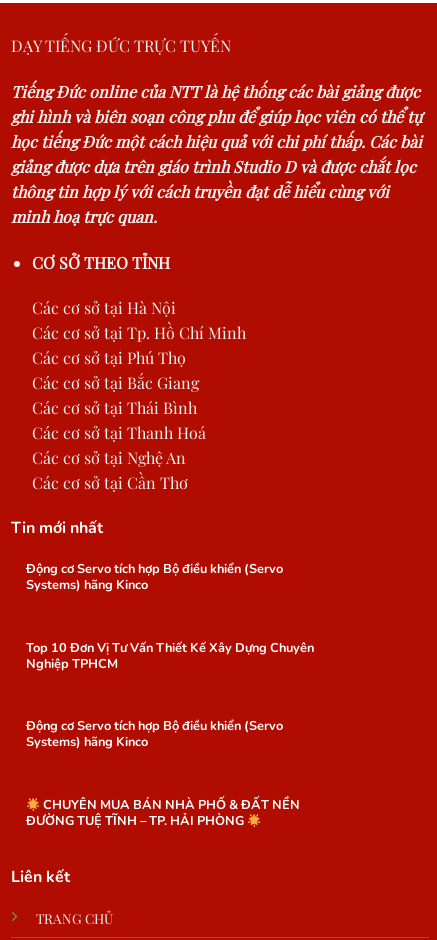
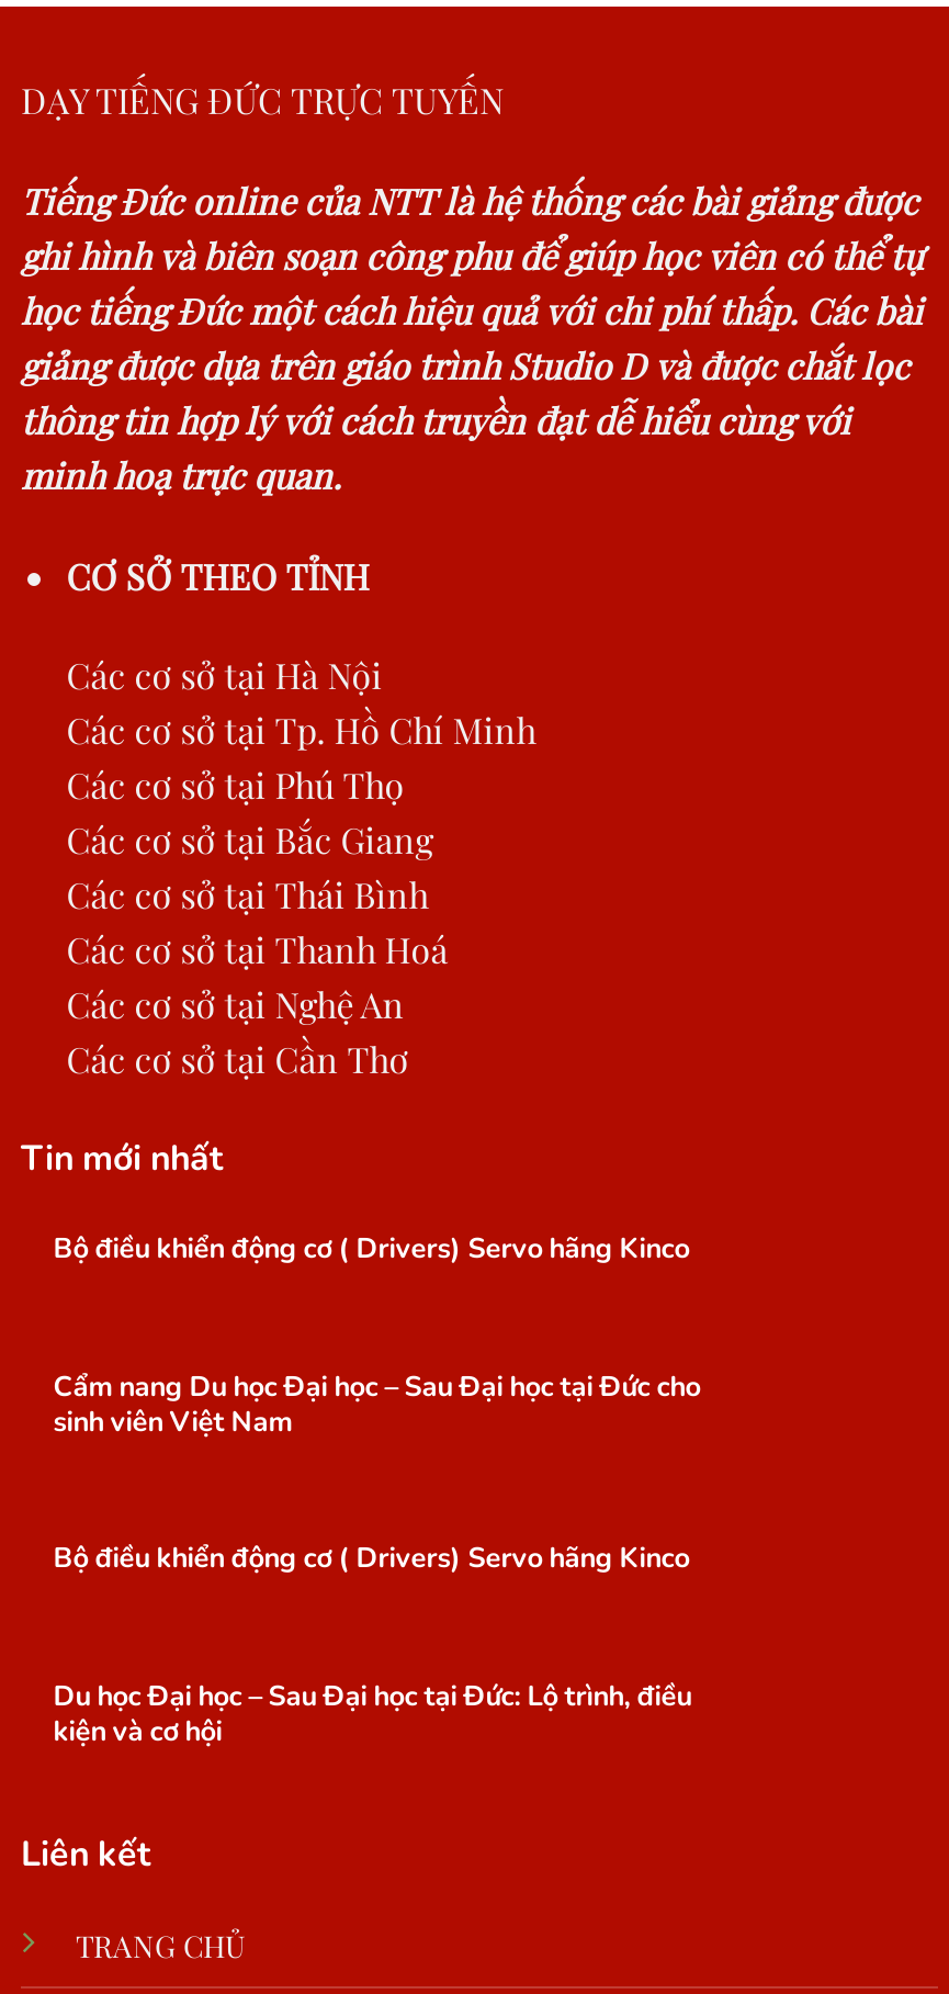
- Động cơ Servo tích hợp Bộ điều khiển (Servo
- Systems) hãng Kinco
+ Bộ điều khiển động cơ ( Drivers) Servo hãng Kinco

- Top 10 Đơn Vị Tư Vấn Thiết Kế Xây Dựng Chuyên
- Nghiệp TPHCM
+ Cẩm nang Du học Đại học – Sau Đại học tại Đức cho
+ sinh viên Việt Nam

- Động cơ Servo tích hợp Bộ điều khiển (Servo
- Systems) hãng Kinco
+ Bộ điều khiển động cơ ( Drivers) Servo hãng Kinco

- CHUYÊN MUA BÁN NHÀ PHỐ & ĐẤT NỀN
- ĐƯỜNG TUỆ TĨNH – TP. HẢI PHÒNG
+ Du học Đại học – Sau Đại học tại Đức: Lộ trình, điều
+ kiện và cơ hội
